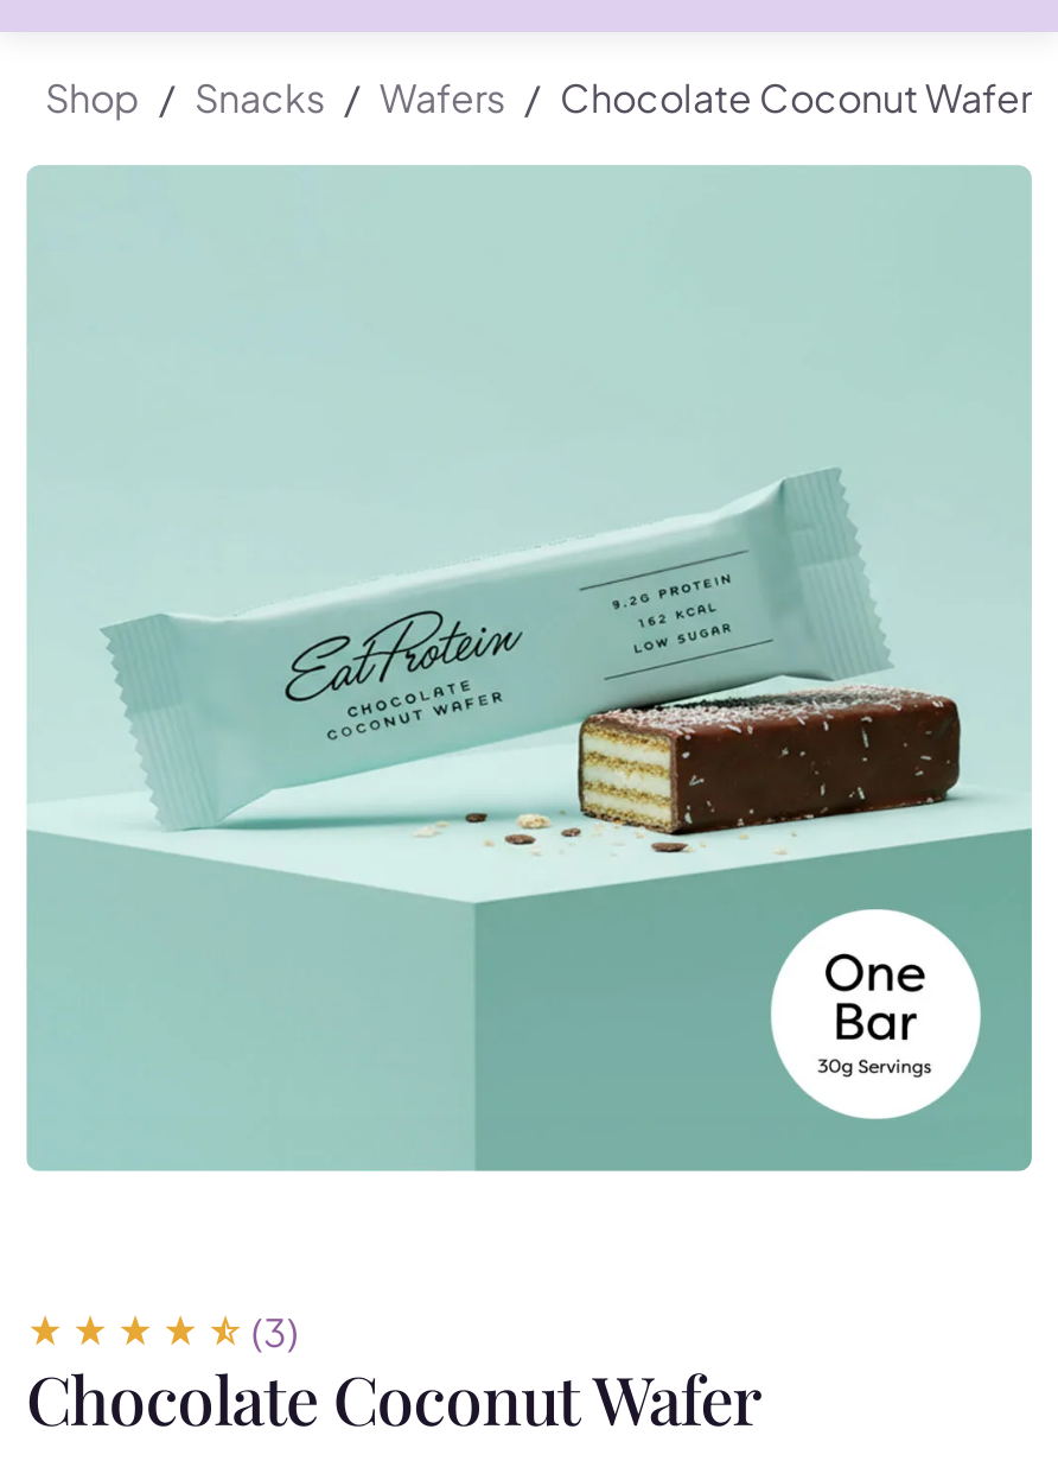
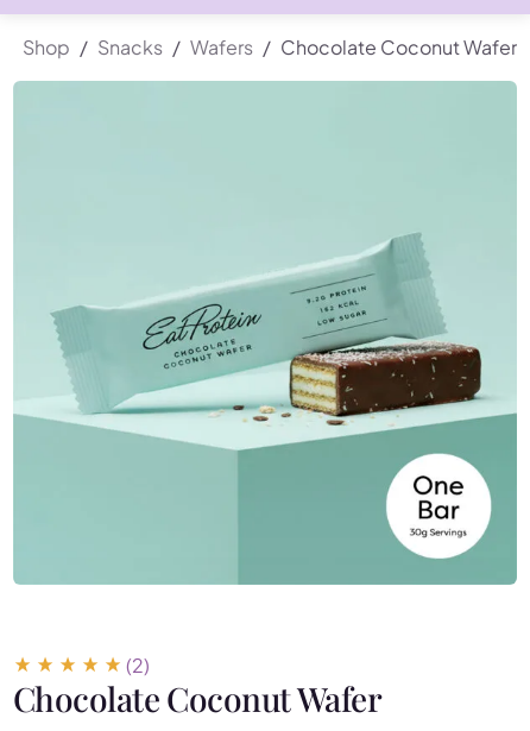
- (3)
+ (2)
